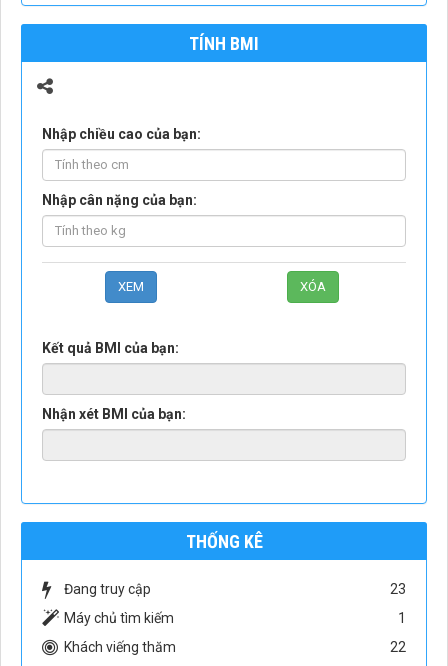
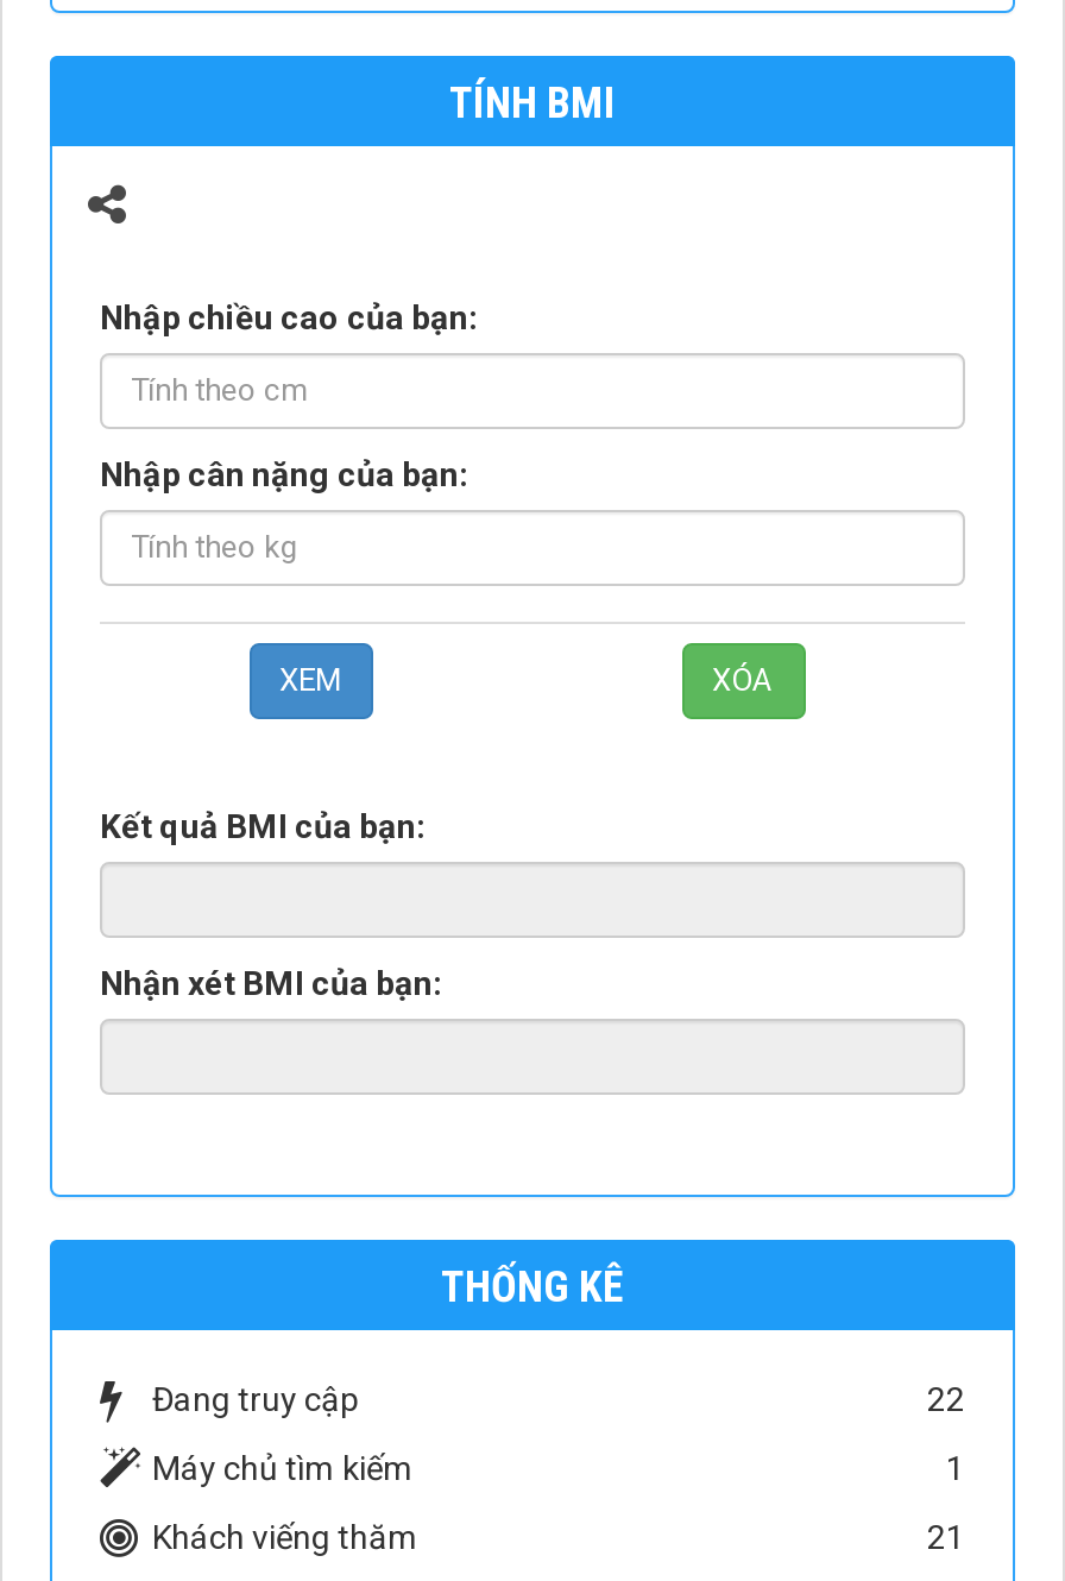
- 23
+ 22

- 22
+ 21
